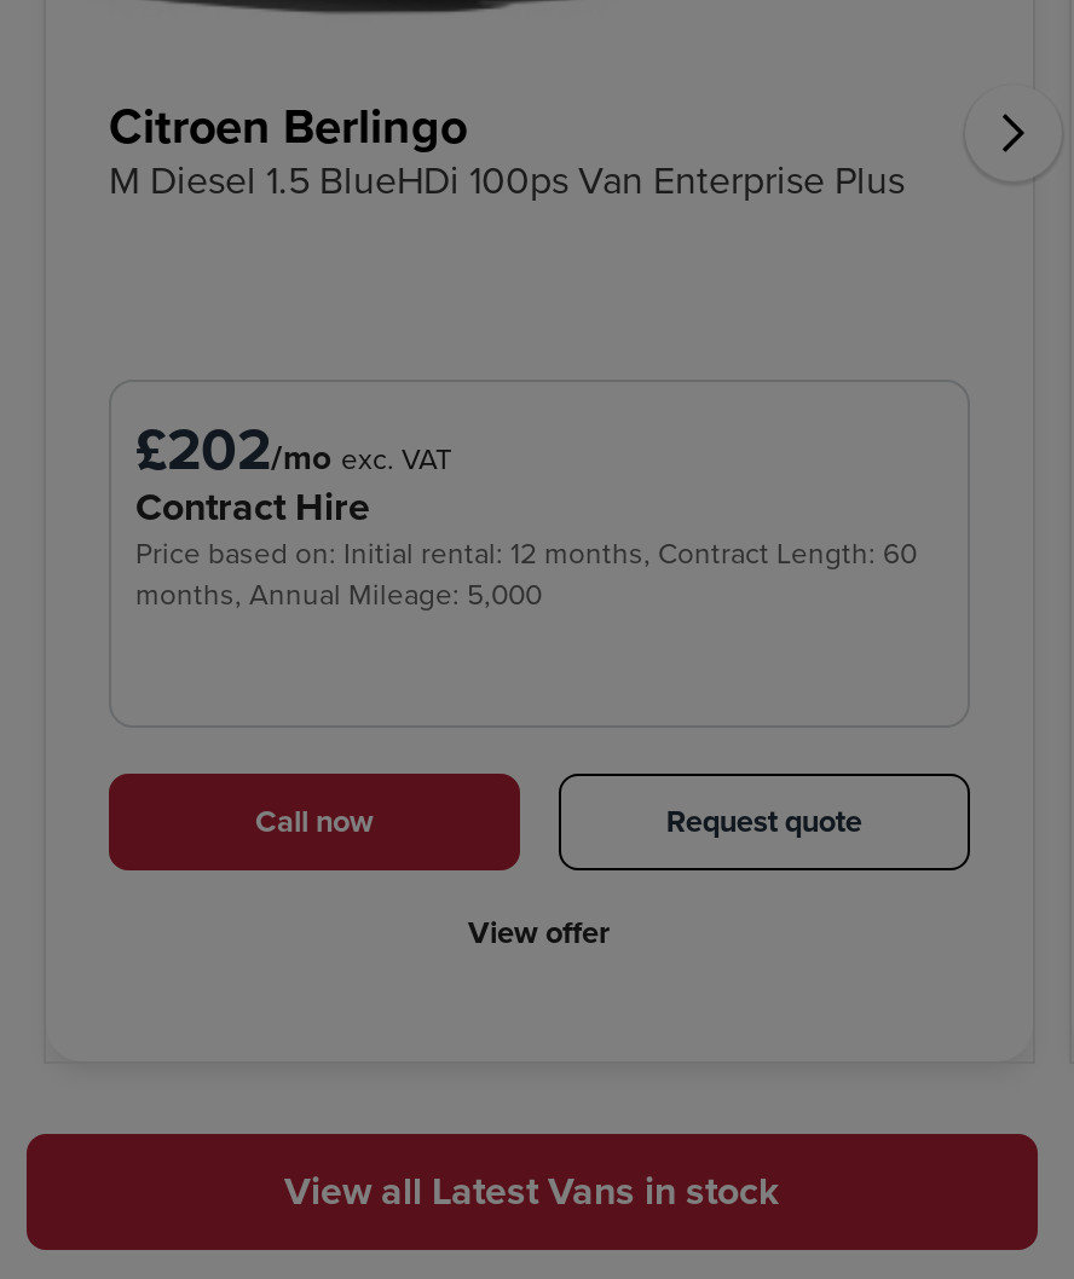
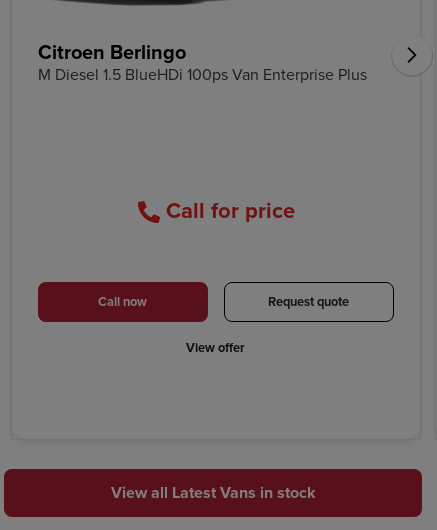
- £202/mo exc. VAT
- Contract Hire
- Price based on: Initial rental: 12 months, Contract Length: 60
- months, Annual Mileage: 5,000
+ Call for price

moved up: Call now | Request quote | View offer
